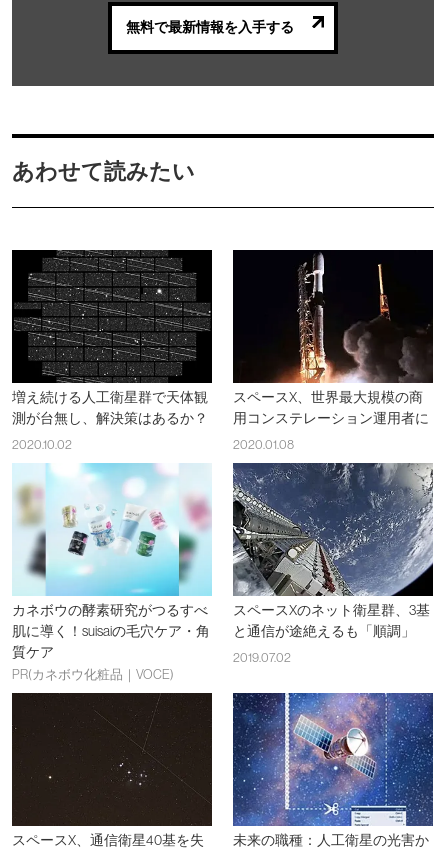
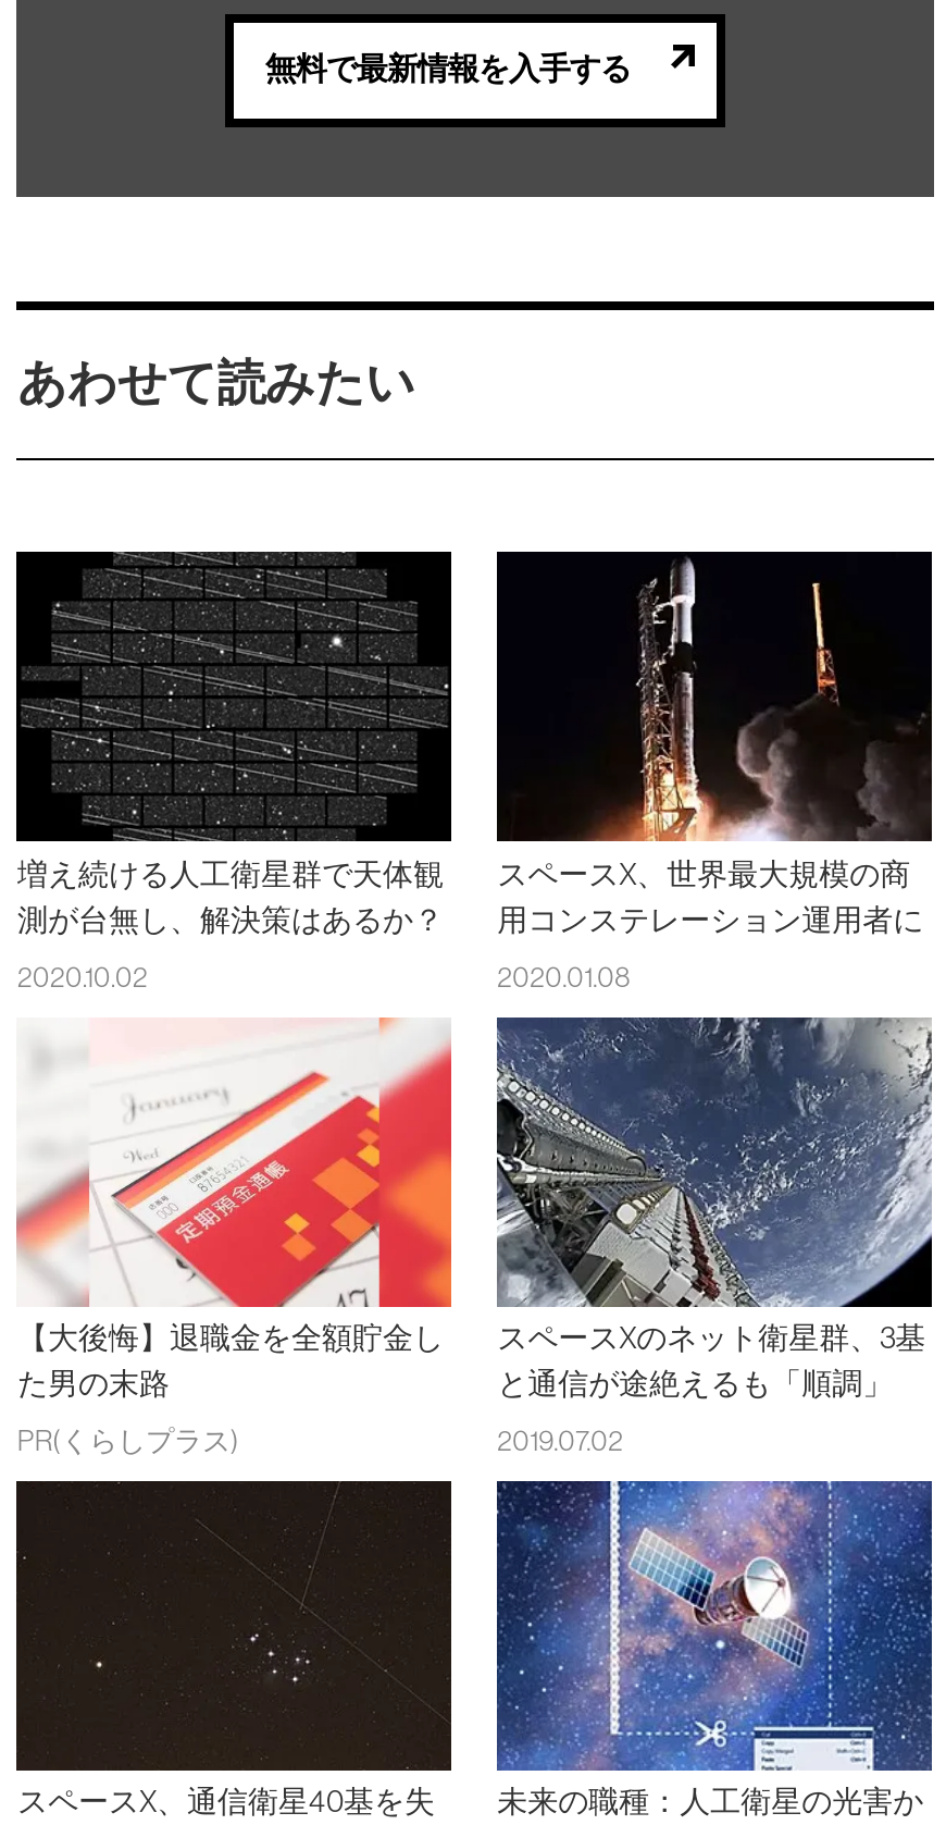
- [image]
- カネボウの酵素研究がつるすべ
- 肌に導く！suisaiの毛穴ケア・角
- 質ケア
+ [image]
+ 【大後悔】退職金を全額貯金し
+ た男の末路

- PR(カネボウ化粧品｜VOCE)
+ PR(くらしプラス)
